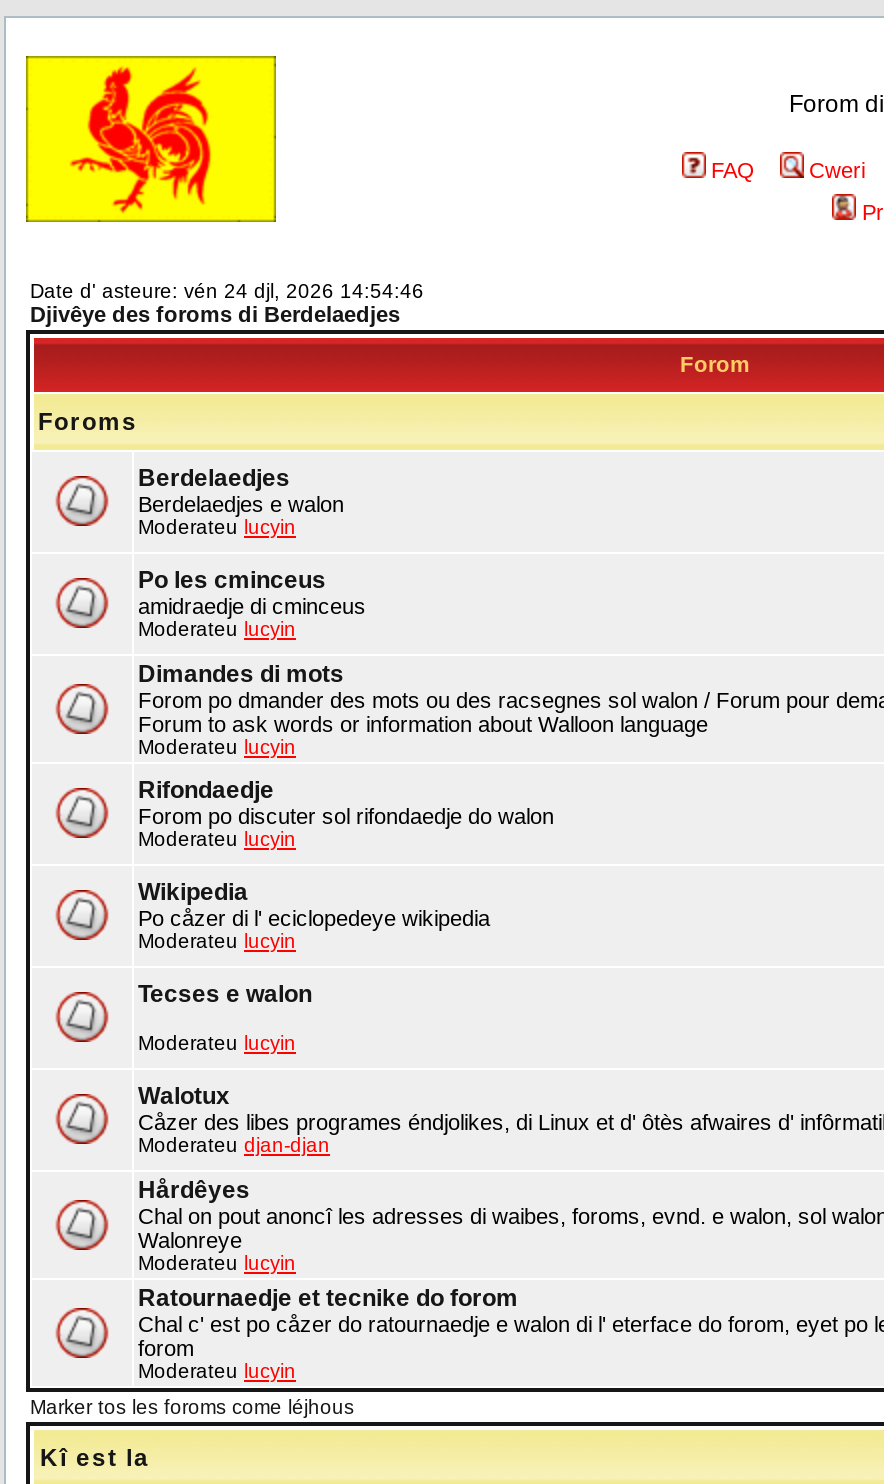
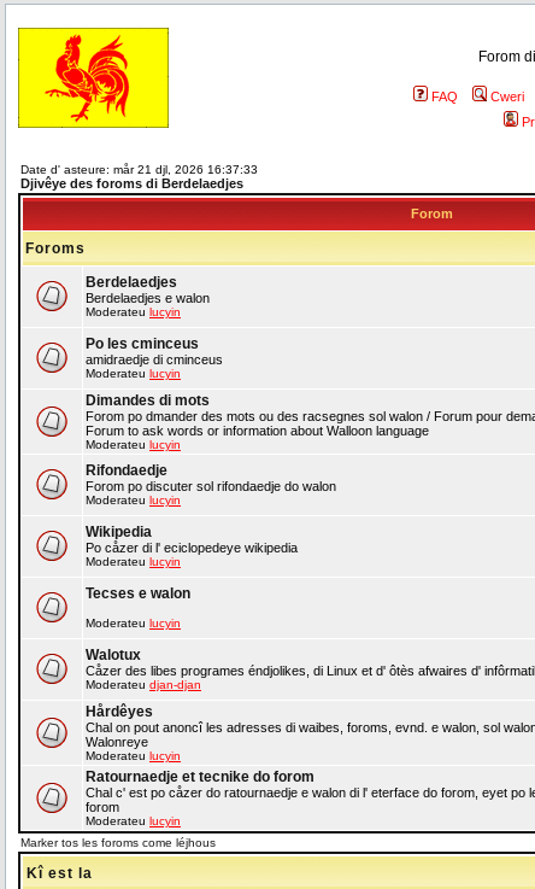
- Date d' asteure: vén 24 djl, 2026 14:54:46
+ Date d' asteure: mår 21 djl, 2026 16:37:33
